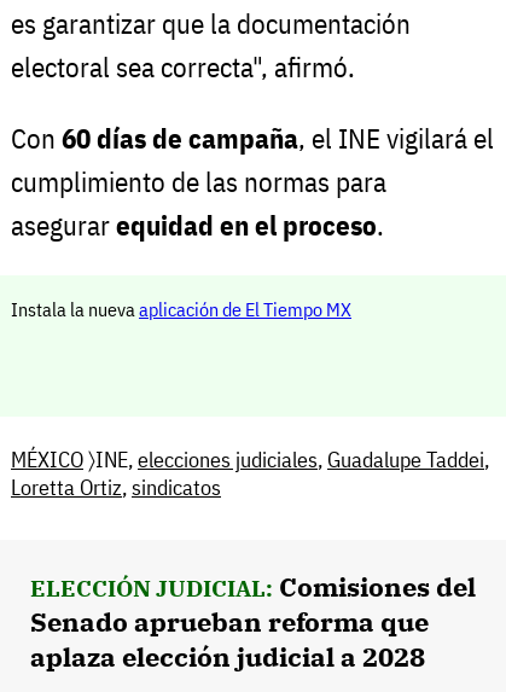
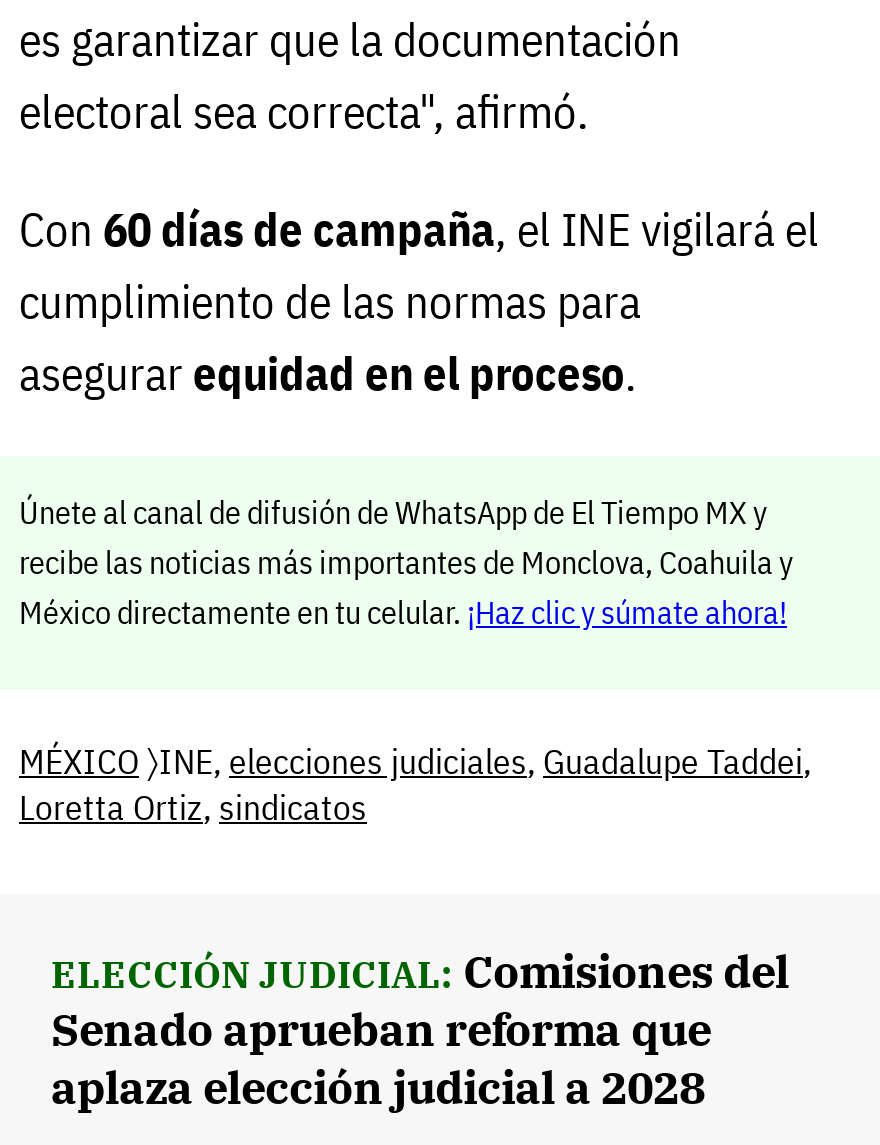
- Instala la nueva aplicación de El Tiempo MX
+ Únete al canal de difusión de WhatsApp de El Tiempo MX y
+ recibe las noticias más importantes de Monclova, Coahuila y
+ México directamente en tu celular. ¡Haz clic y súmate ahora!
